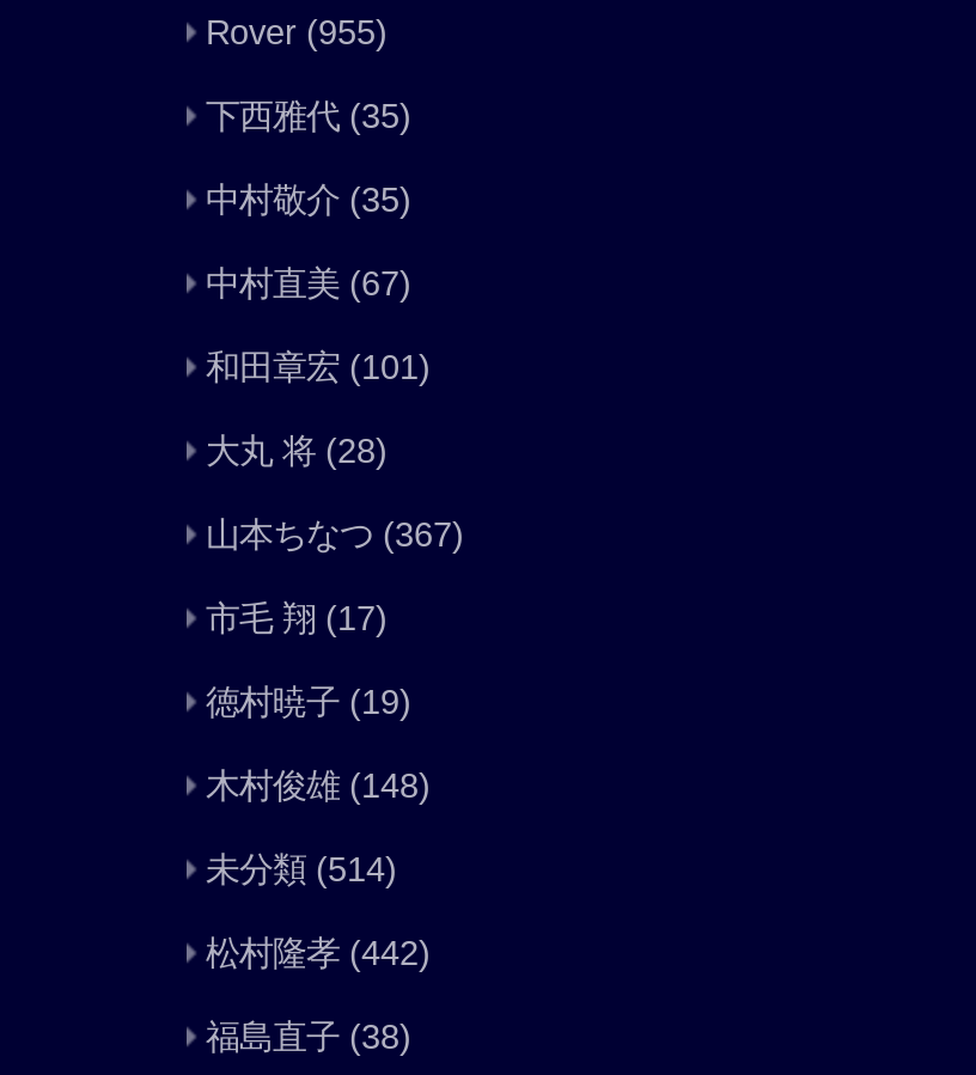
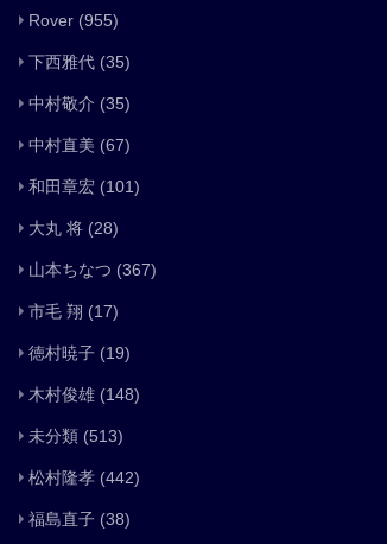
- 未分類(514)
+ 未分類(513)
